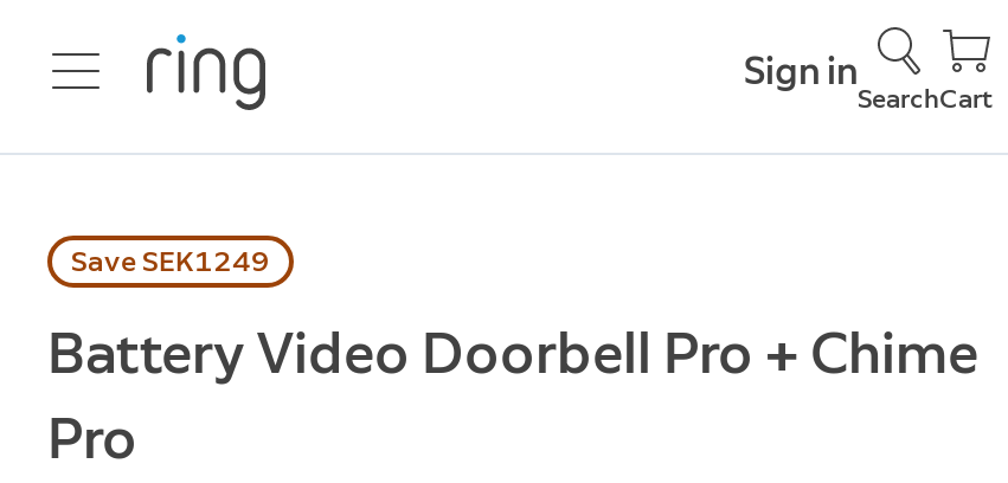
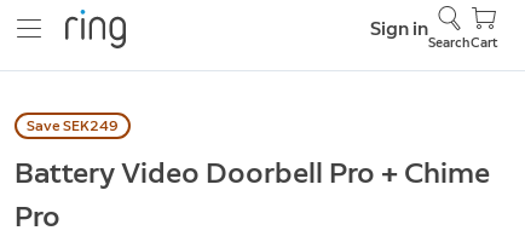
- Save SEK1249
+ Save SEK249
